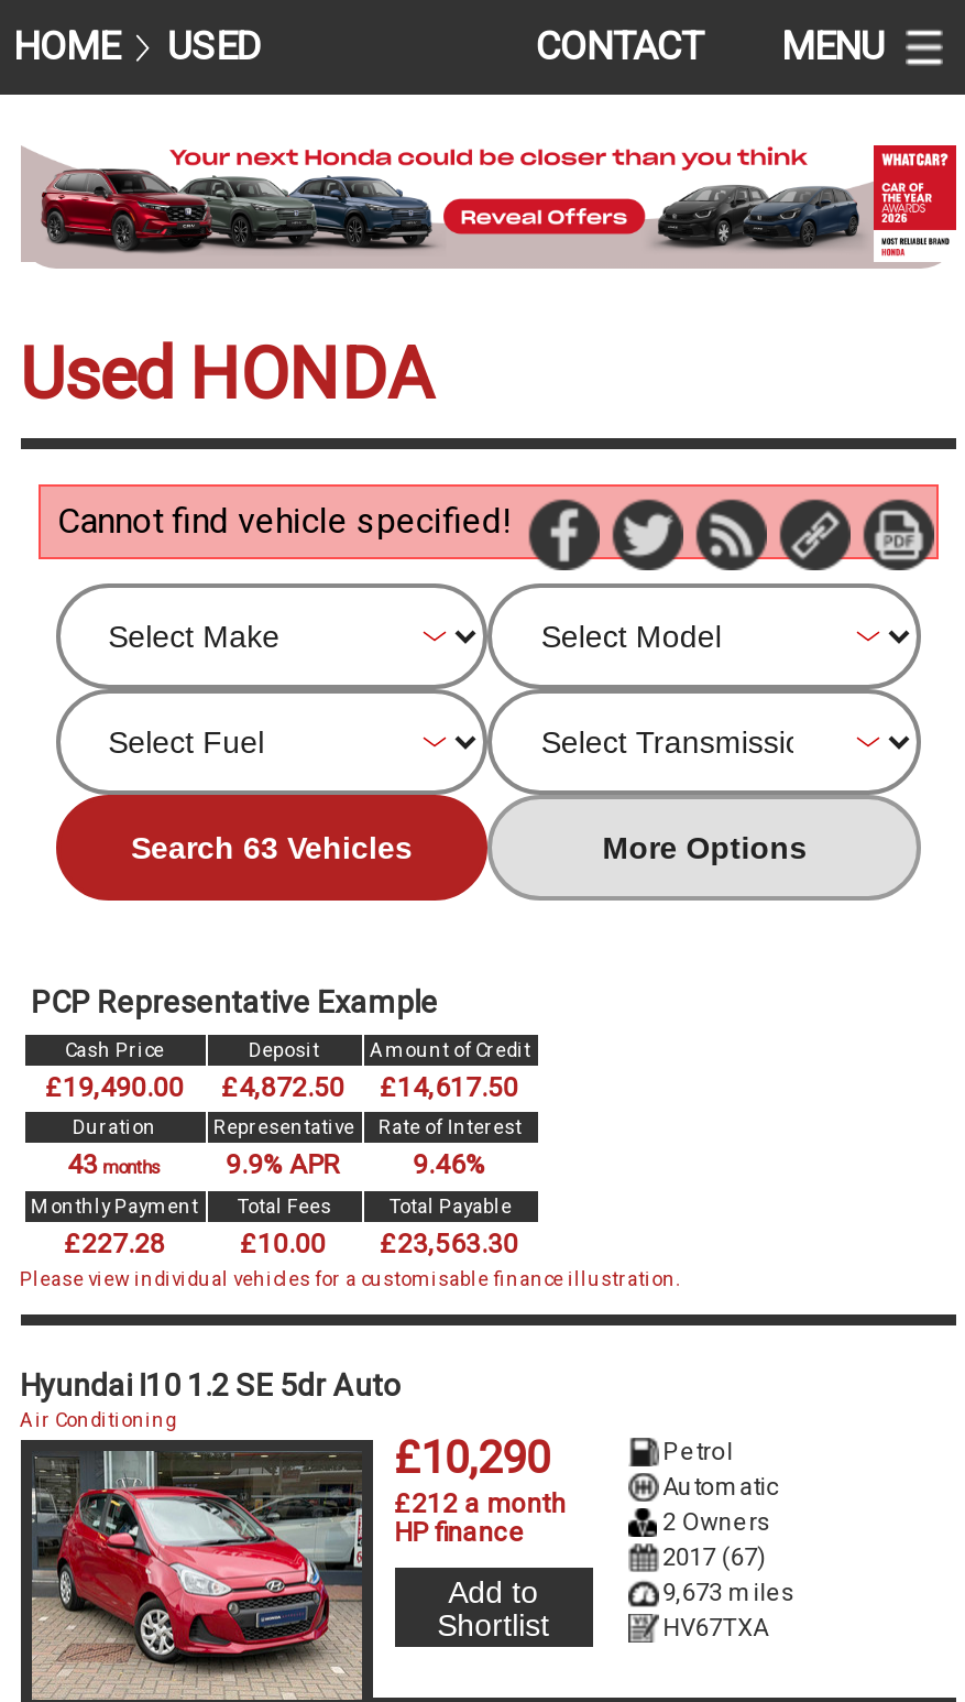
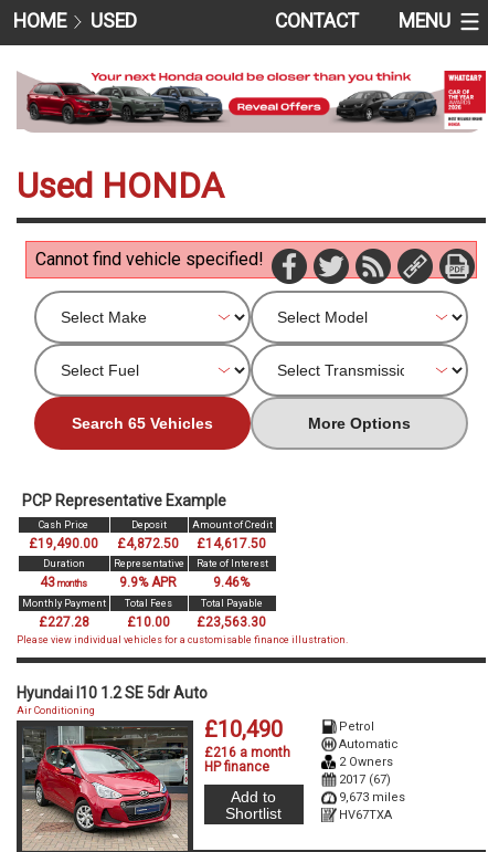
- Search 63 Vehicles
+ Search 65 Vehicles

- £10,290
+ £10,490

- £212 a month
+ £216 a month
